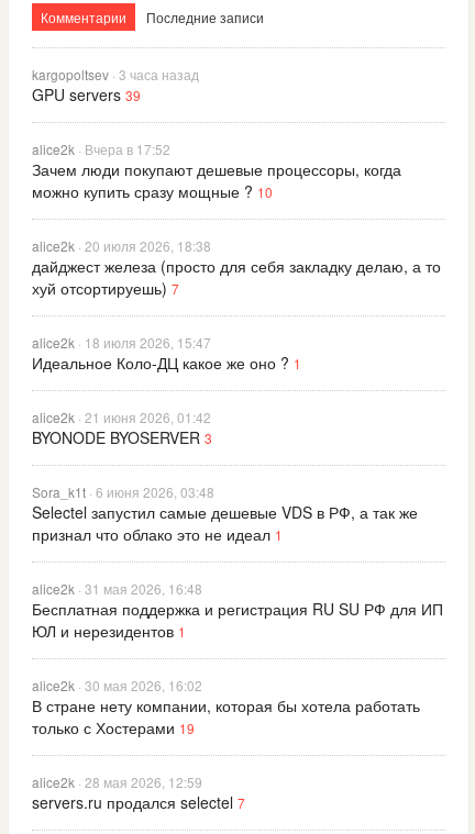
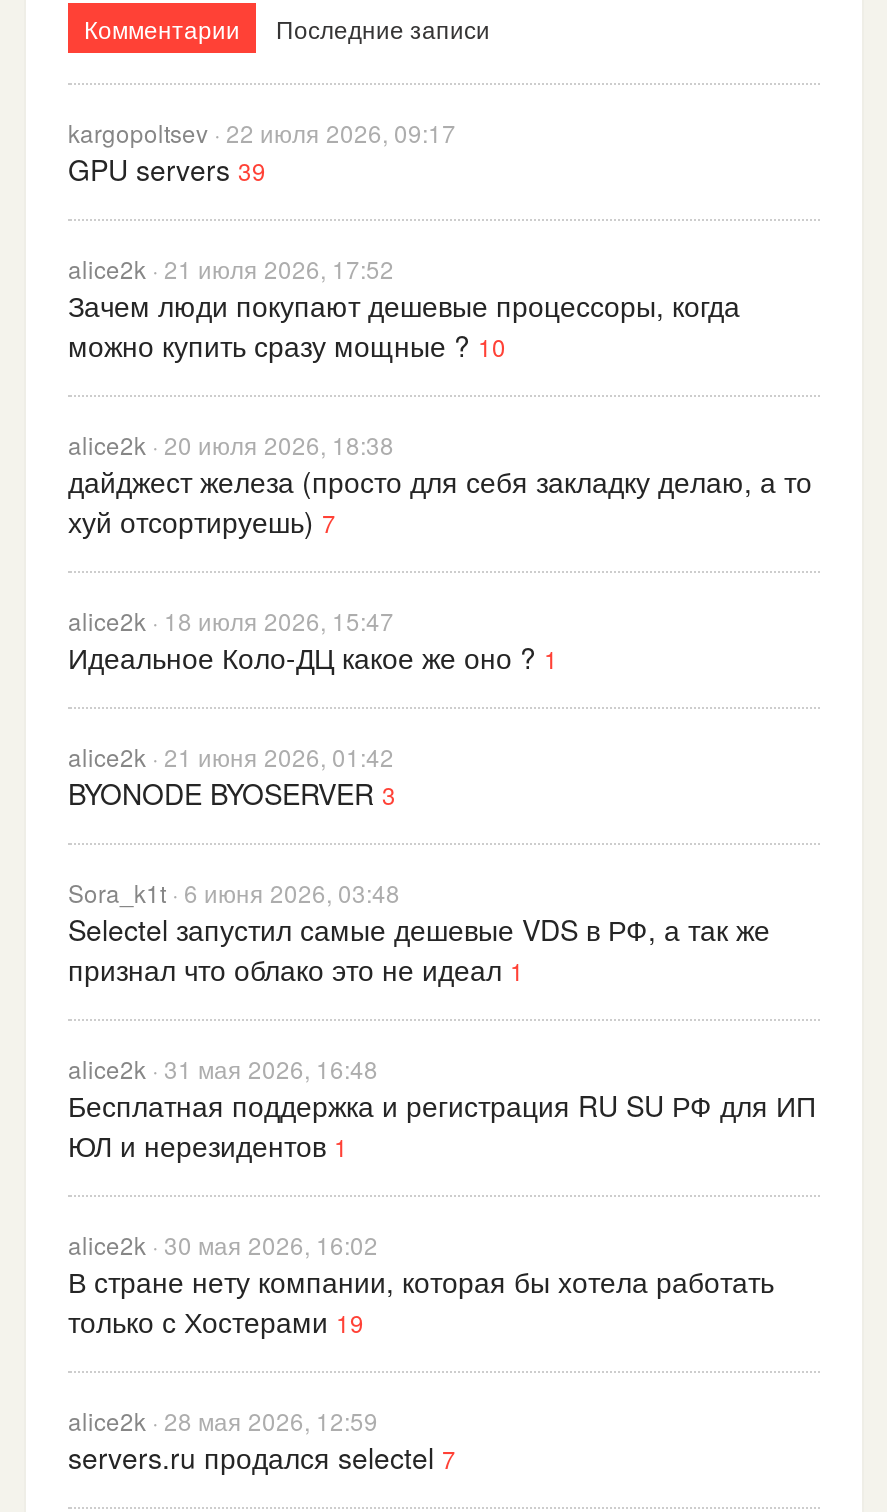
- kargopoltsev · 3 часа назад
+ kargopoltsev · 22 июля 2026, 09:17

- alice2k · Вчера в 17:52
+ alice2k · 21 июля 2026, 17:52
